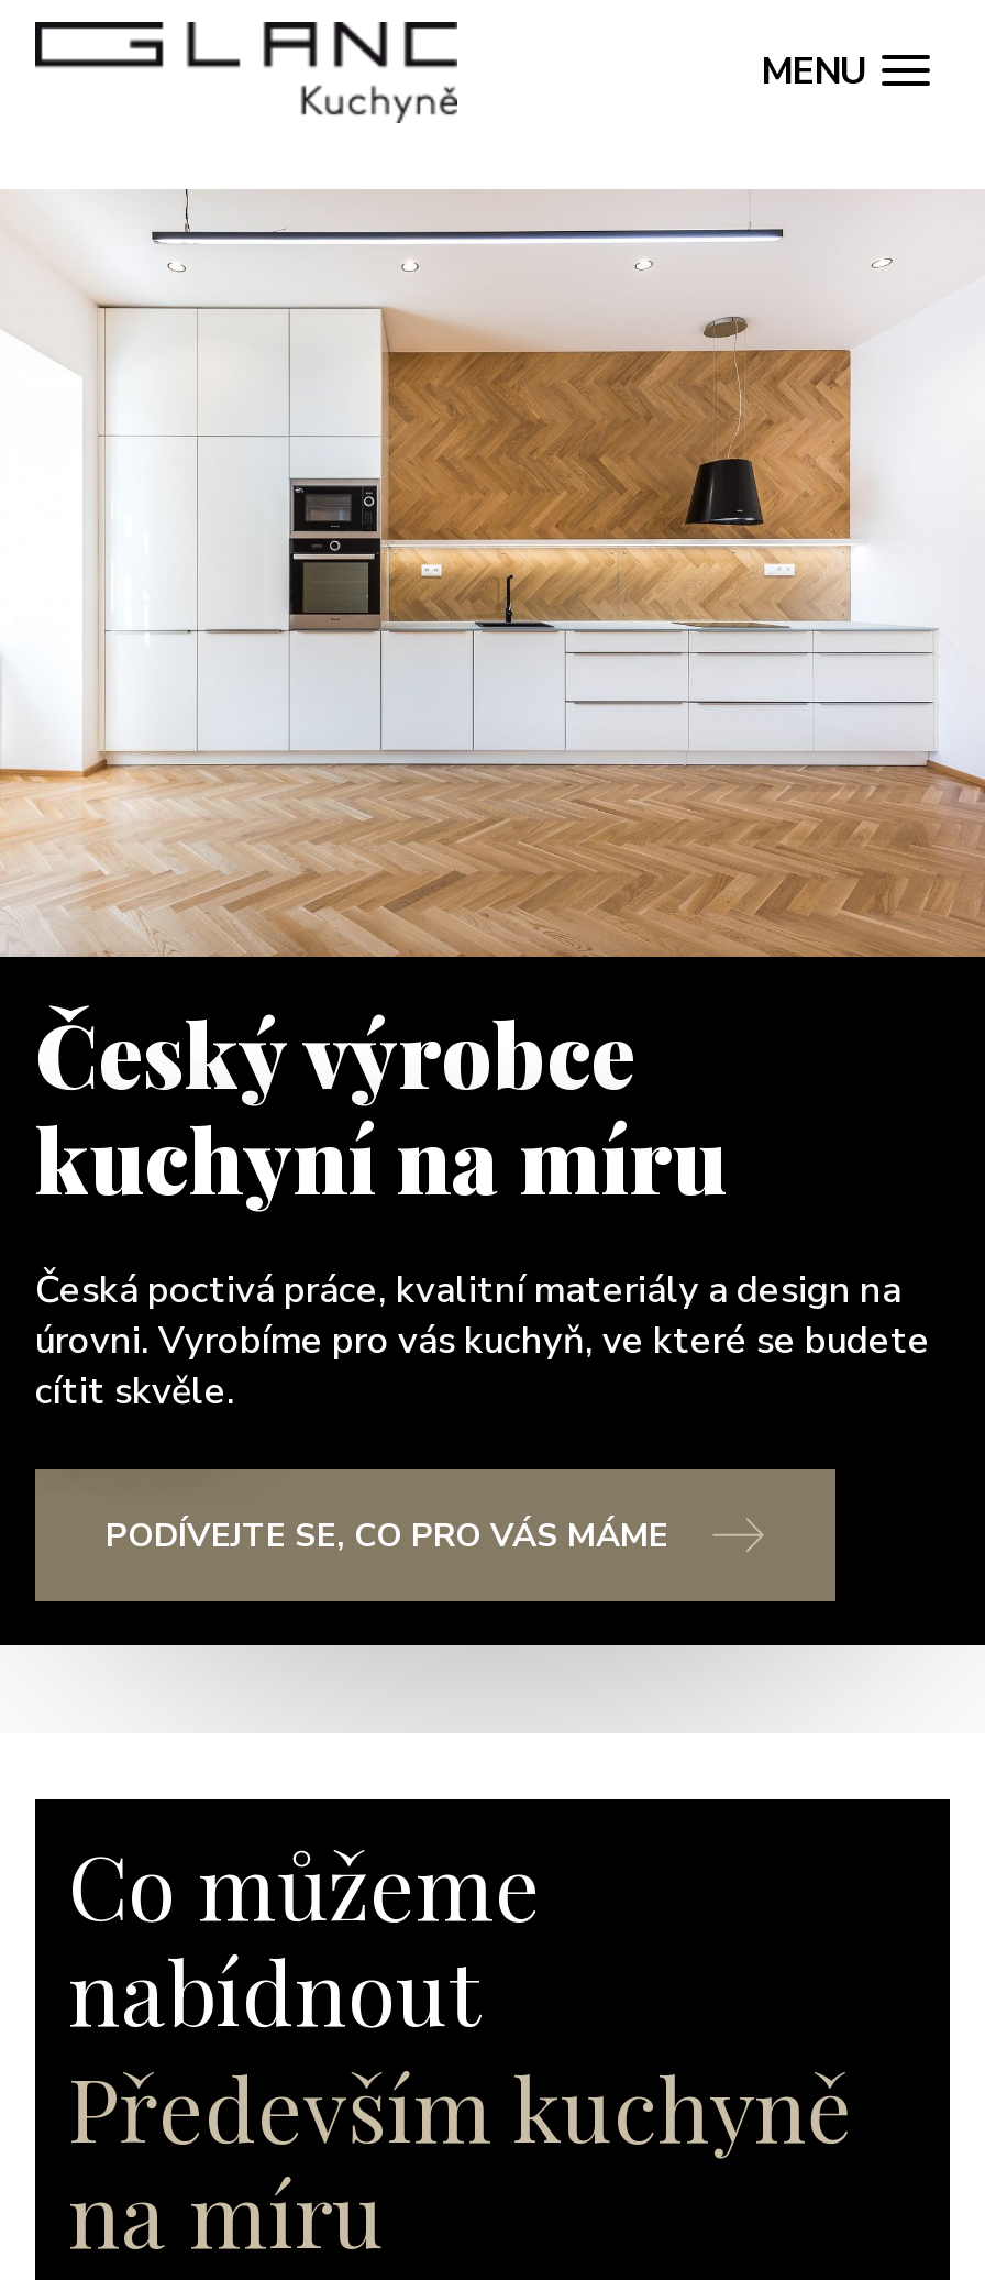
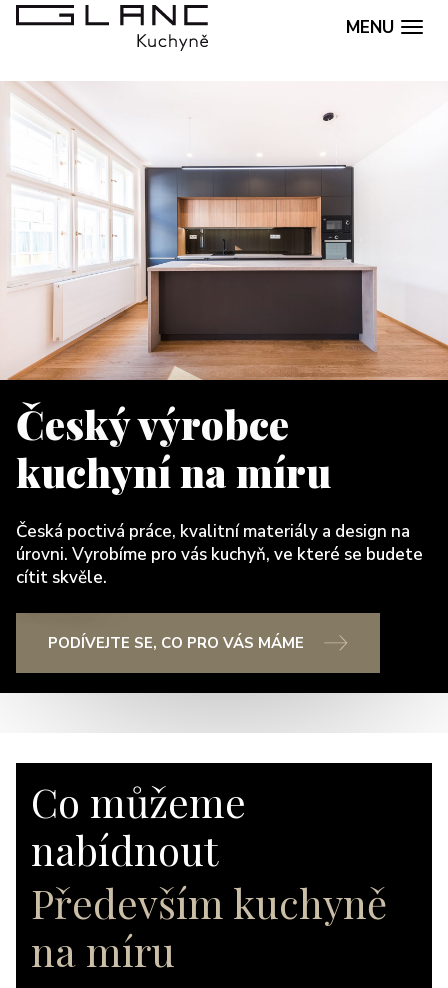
- [image]
+ [image]
